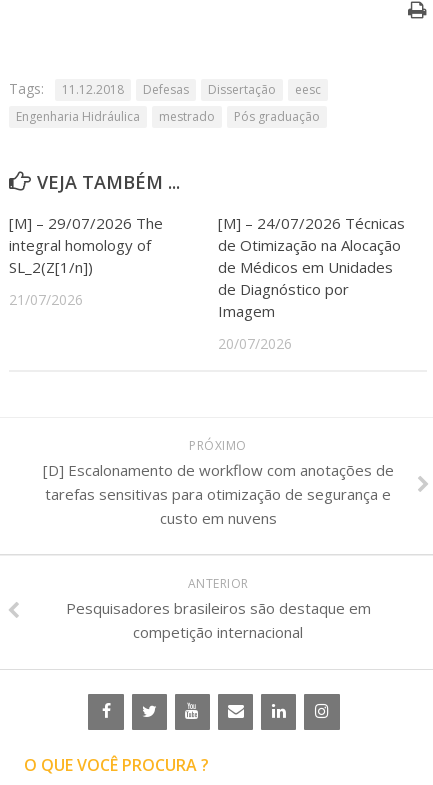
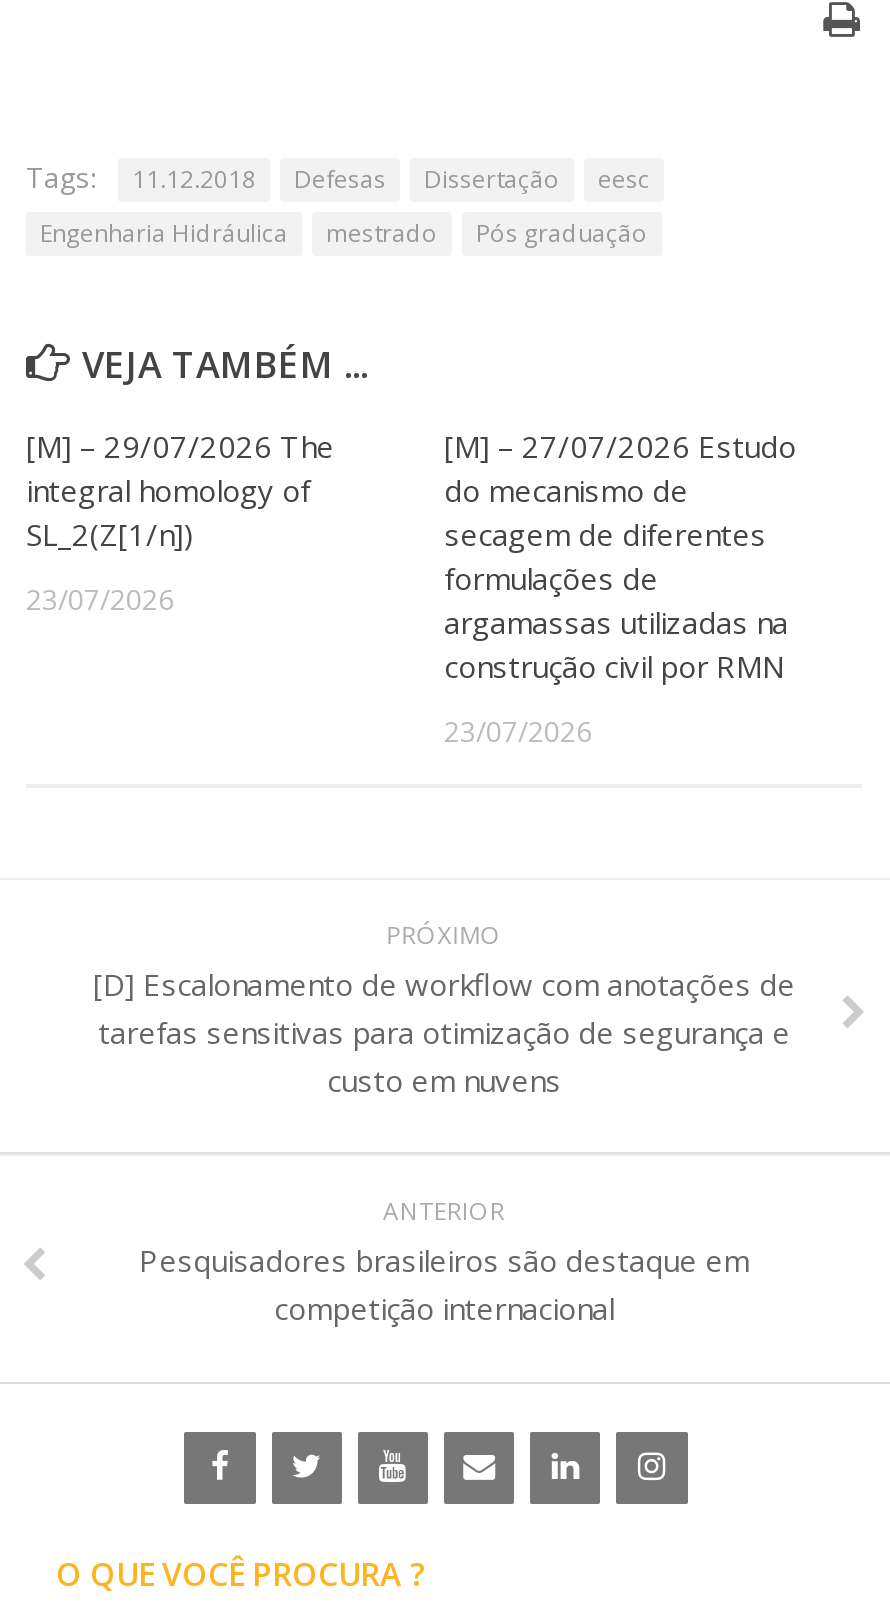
- [M] – 24/07/2026 Técnicas
- de Otimização na Alocação
- de Médicos em Unidades
- de Diagnóstico por
- Imagem
+ [M] – 27/07/2026 Estudo
+ do mecanismo de
+ secagem de diferentes
+ formulações de
+ argamassas utilizadas na
+ construção civil por RMN

- 21/07/2026
+ 23/07/2026

- 20/07/2026
+ 23/07/2026
